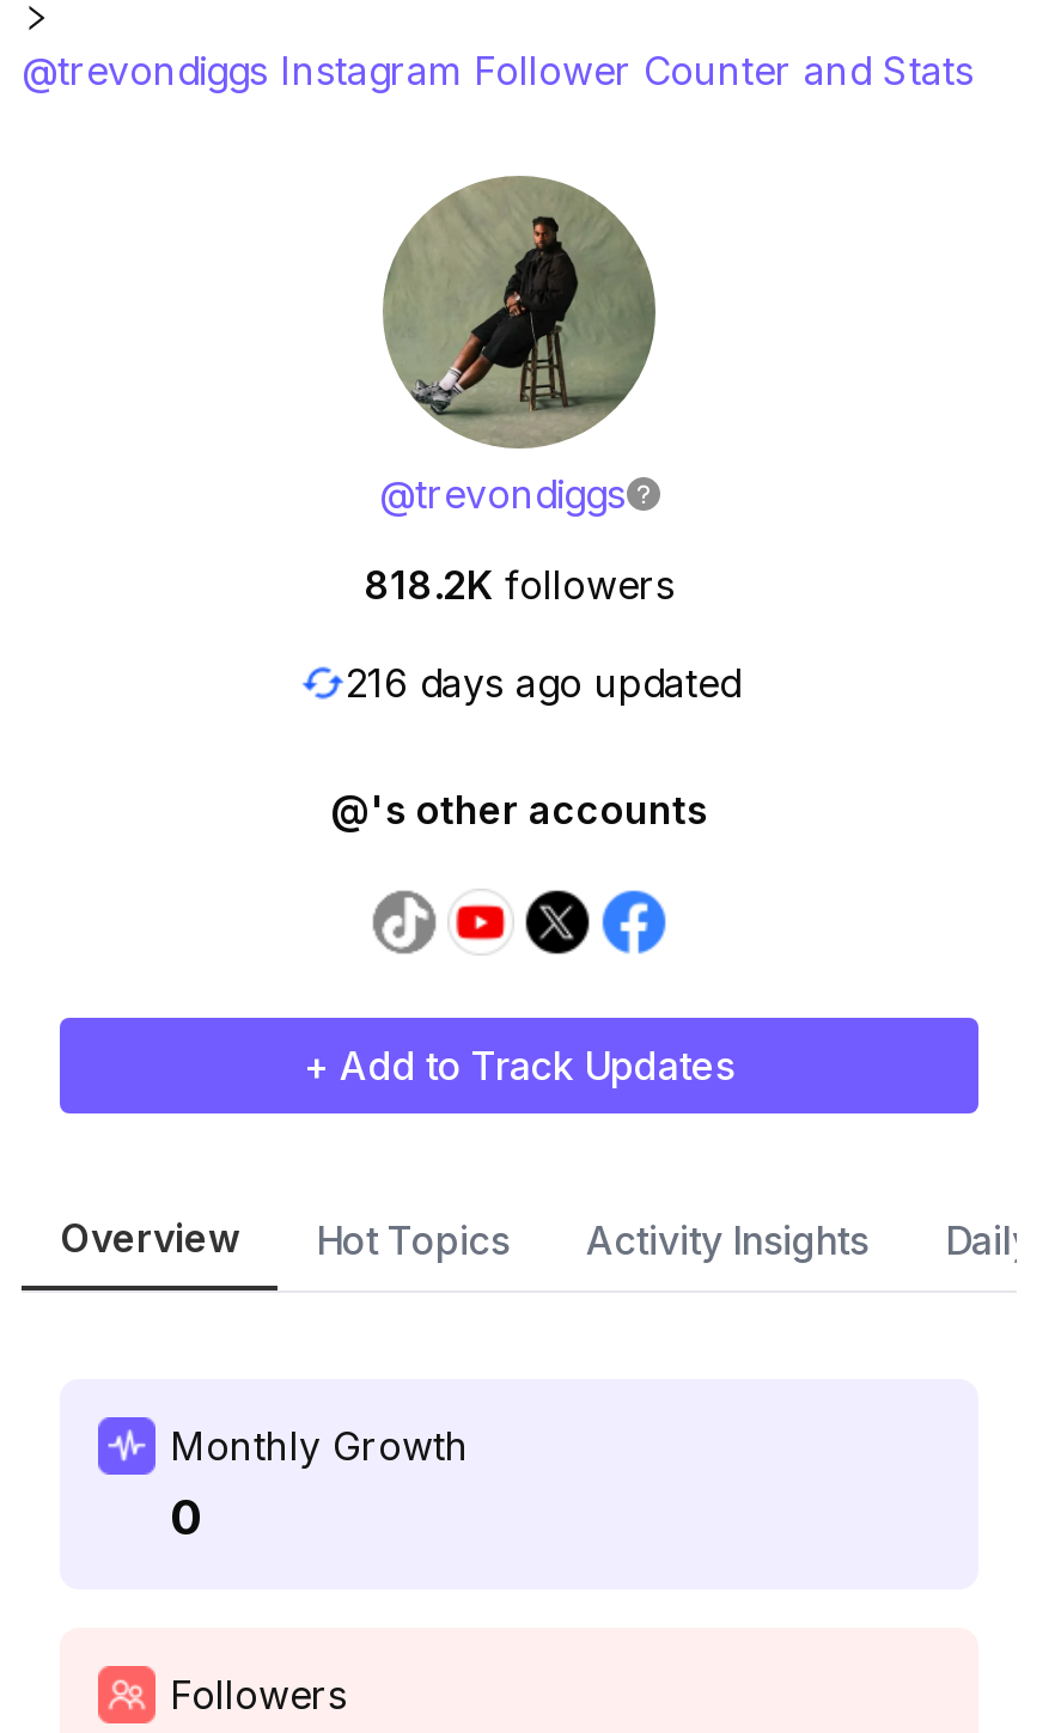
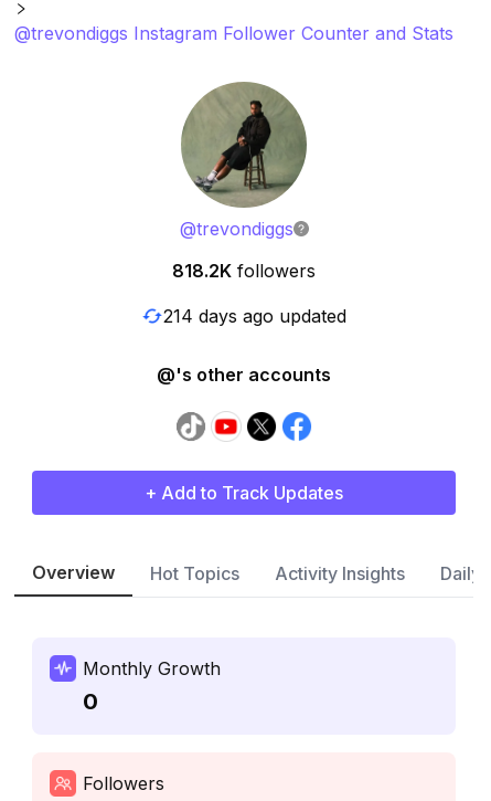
- 216 days ago updated
+ 214 days ago updated
